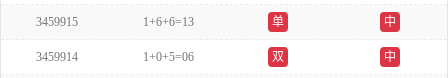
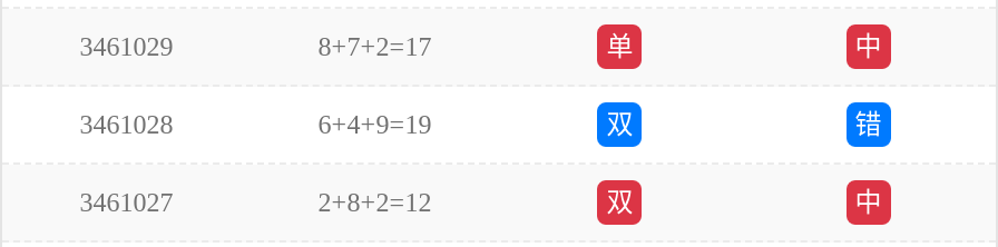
- 3459915
+ 3461029

- 1+6+6=13
+ 8+7+2=17

- 3459914
- 1+0+5=06
+ 3461028
+ 6+4+9=19
+ 双
+ 错
+ 3461027
+ 2+8+2=12
